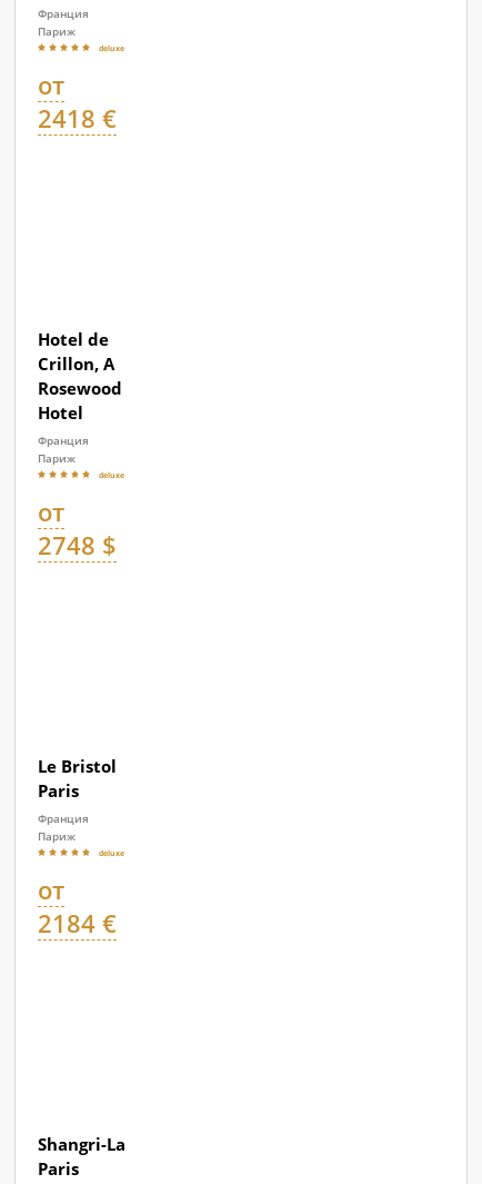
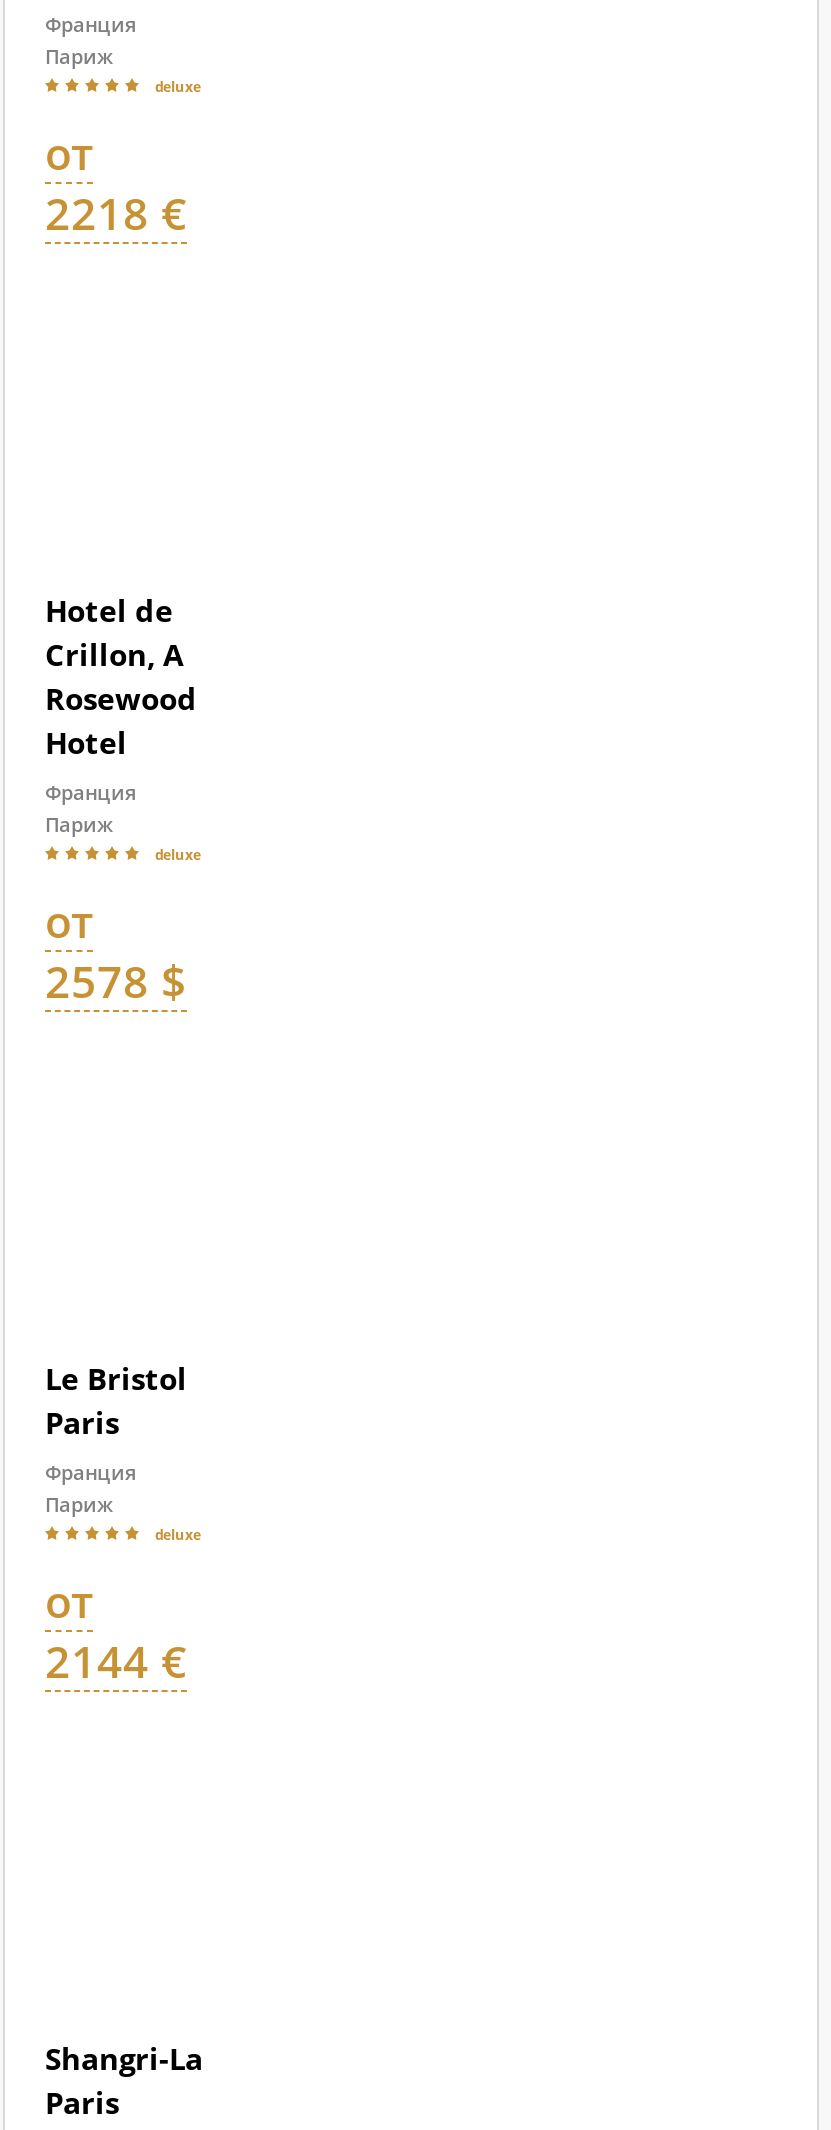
- 2418 €
+ 2218 €

- 2748 $
+ 2578 $

- 2184 €
+ 2144 €
